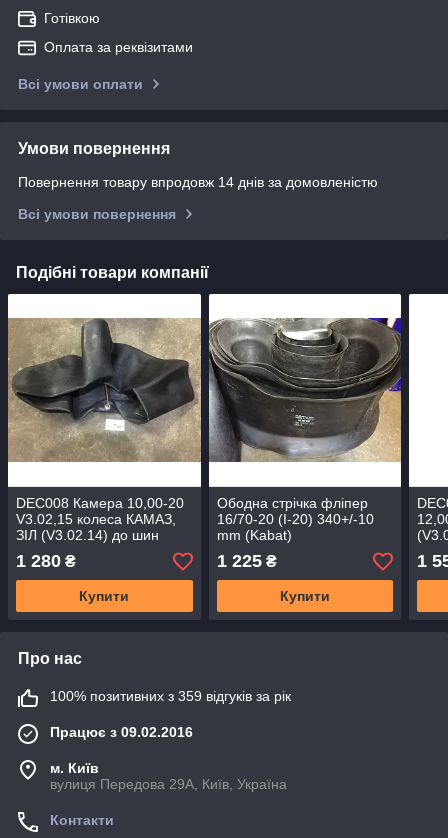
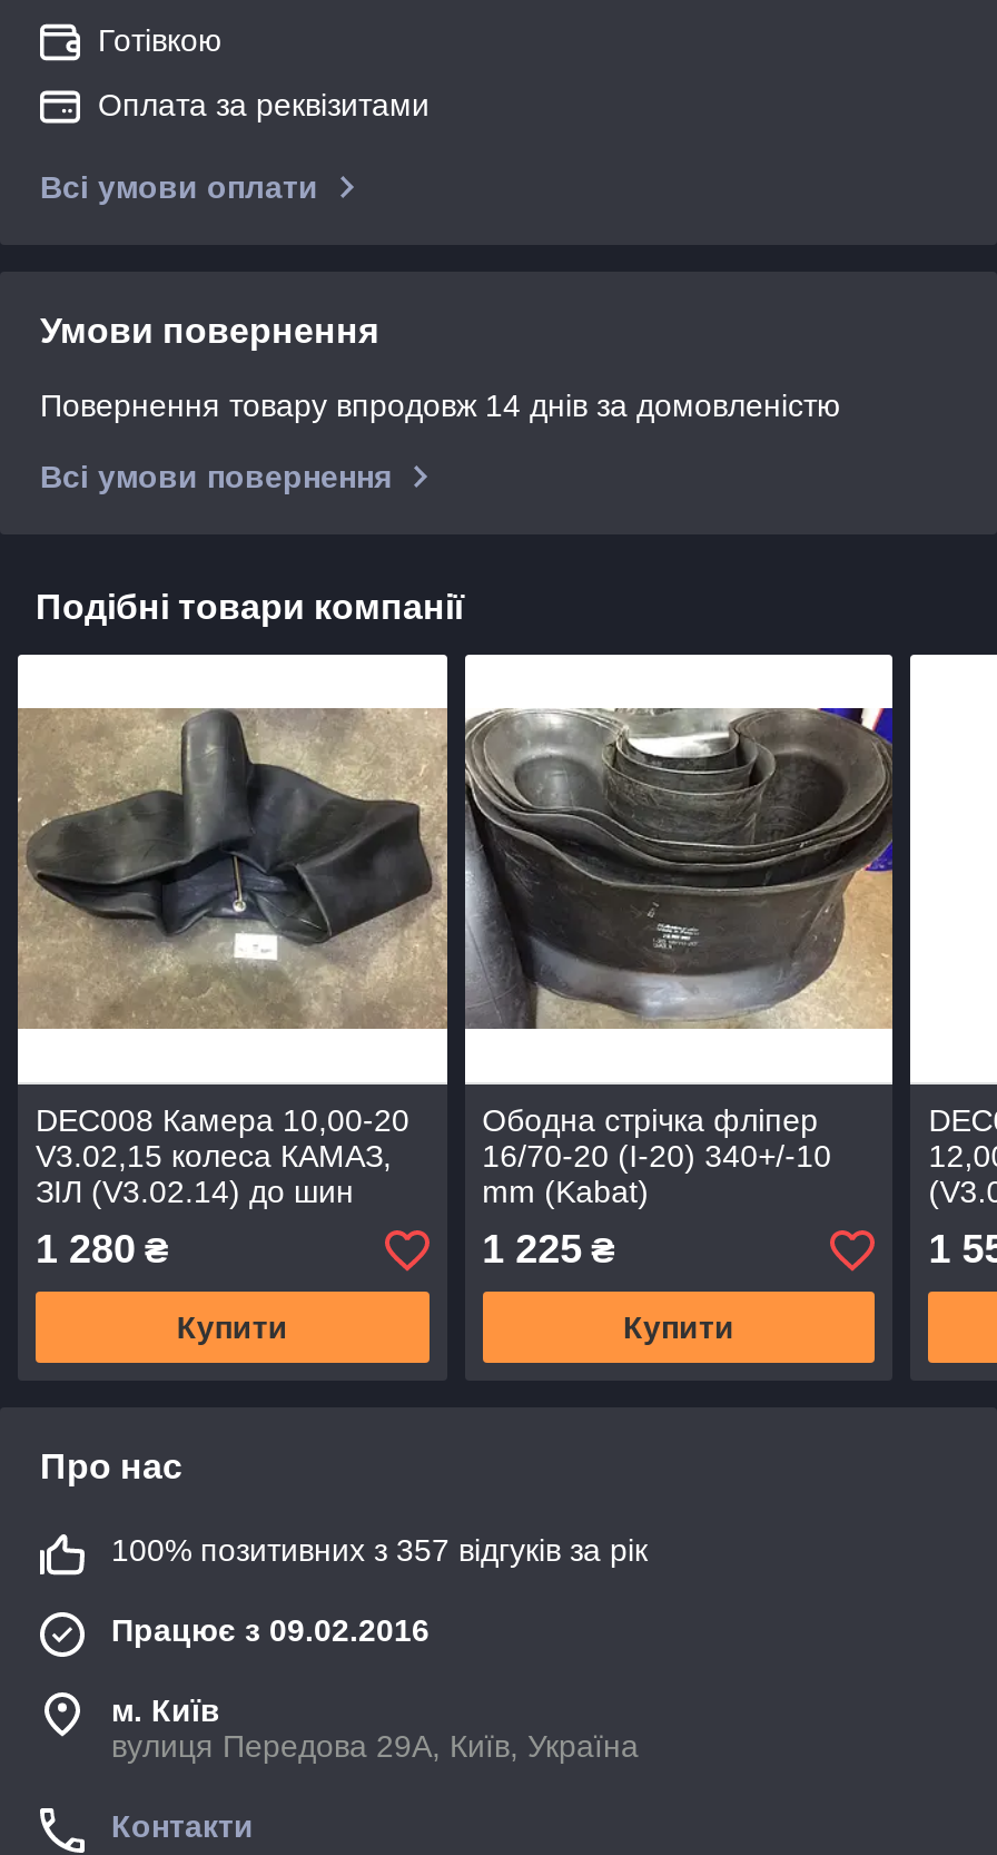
- 100% позитивних з 359 відгуків за рік
+ 100% позитивних з 357 відгуків за рік
